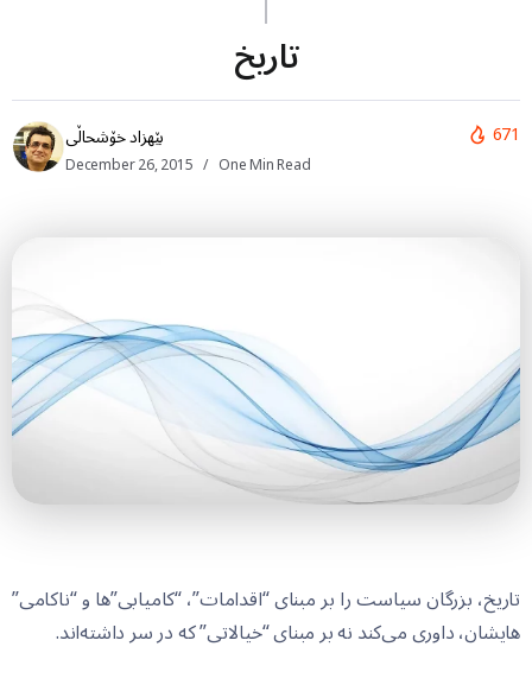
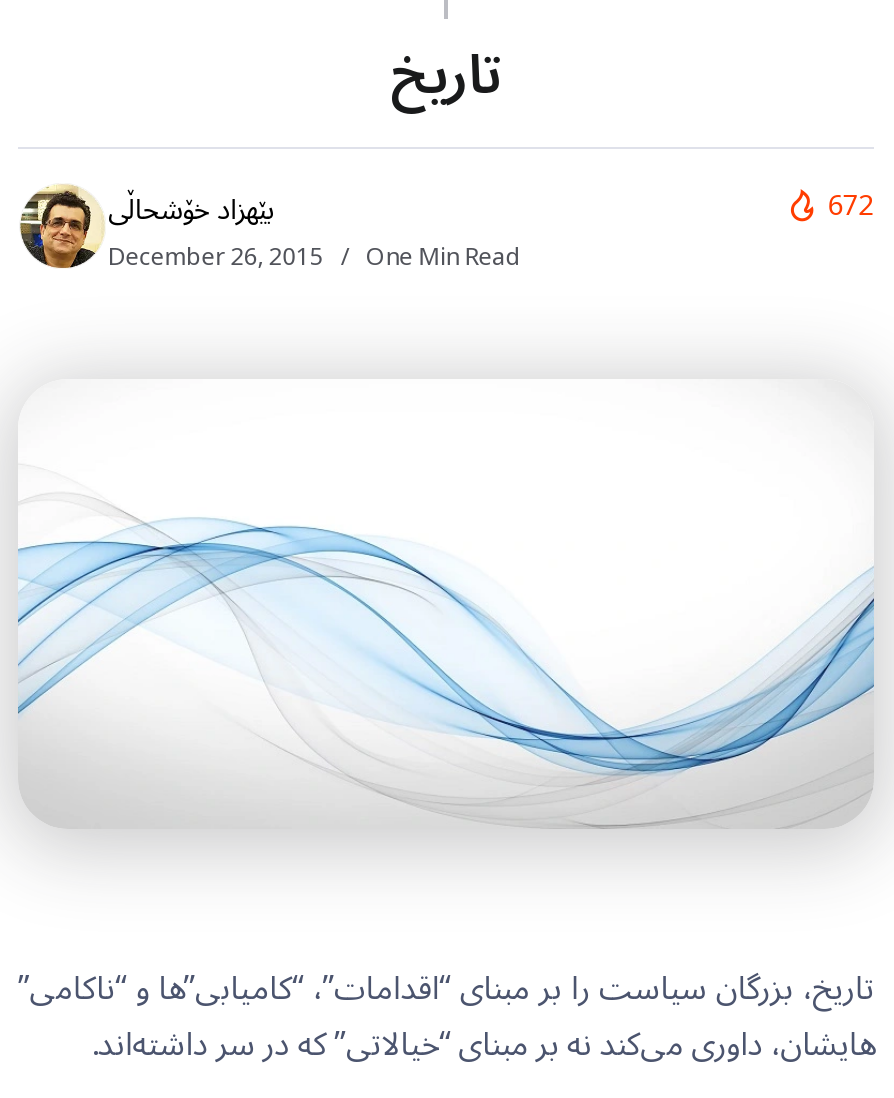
- 671
+ 672
